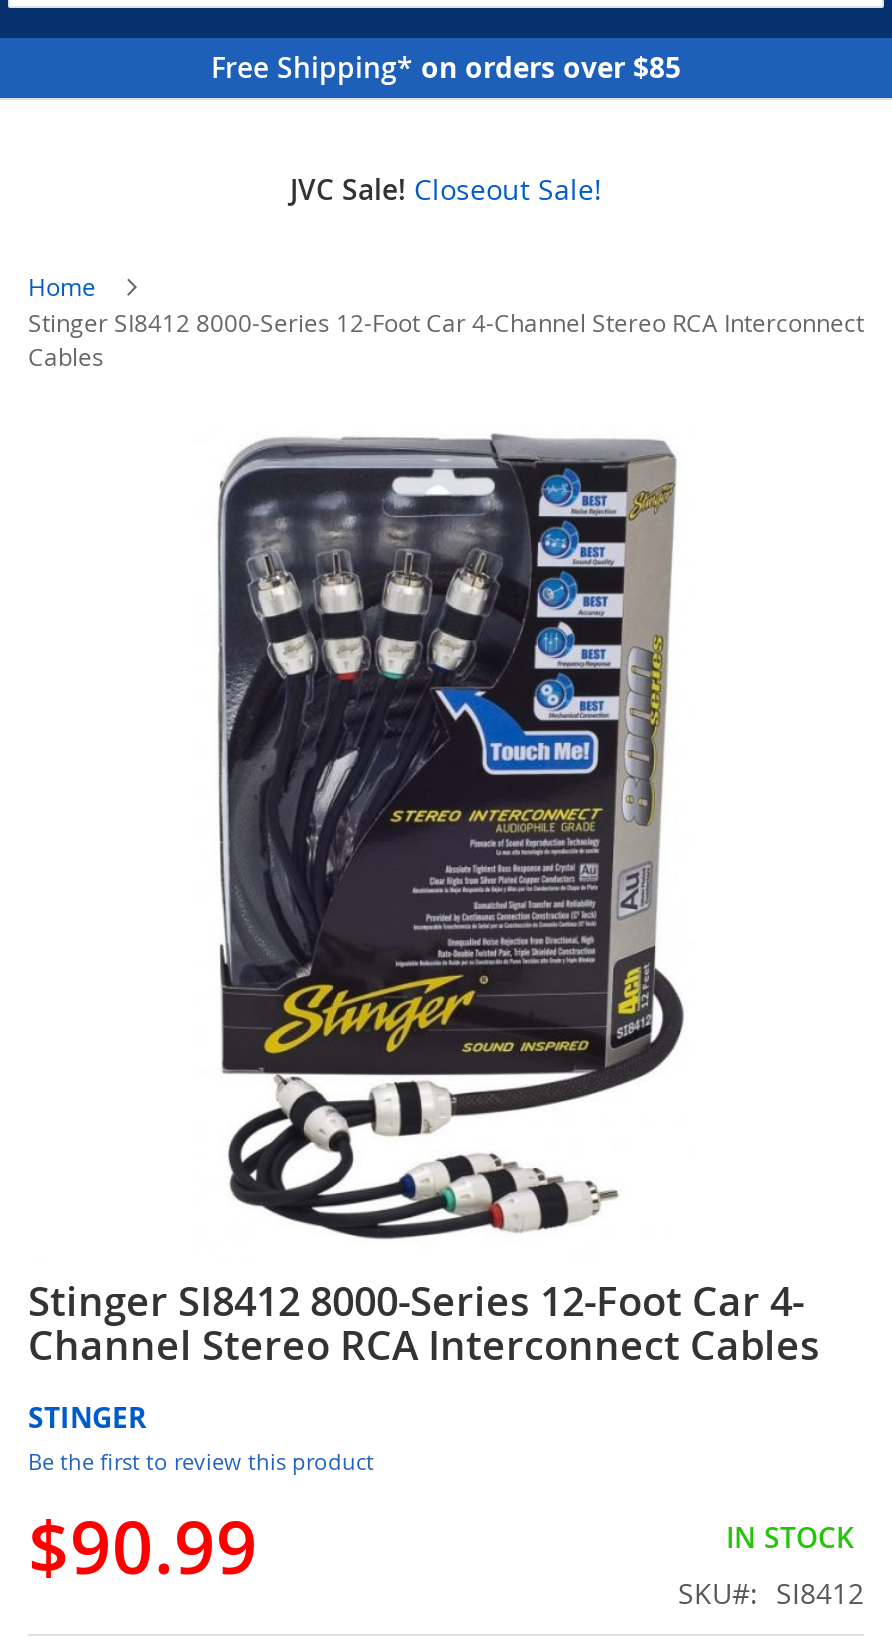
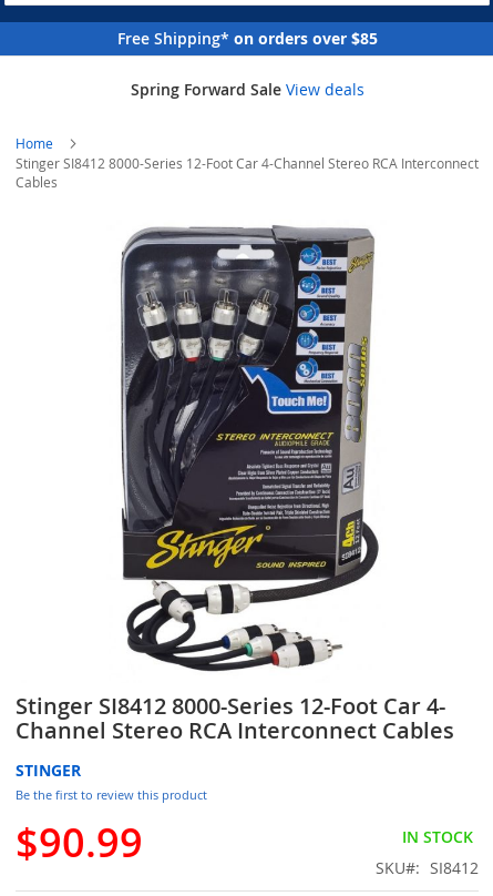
- JVC Sale! Closeout Sale!
+ Spring Forward Sale View deals
